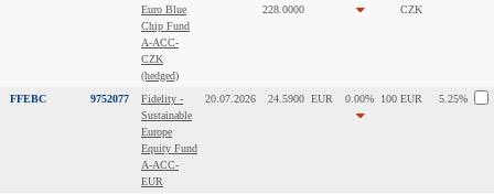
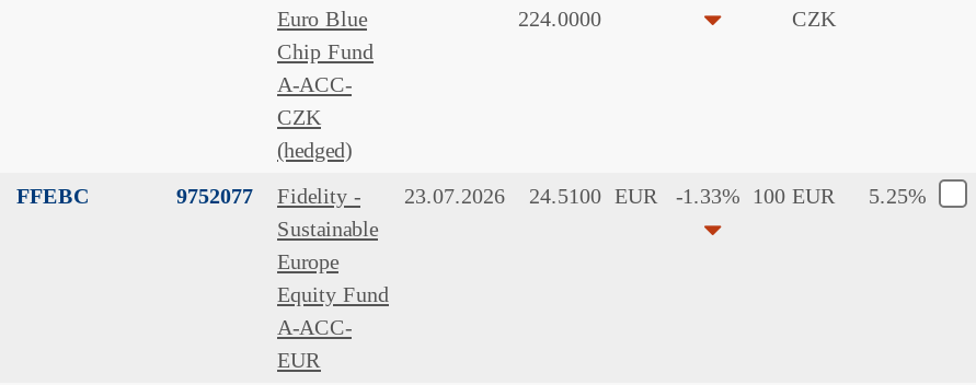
- 228.0000
+ 224.0000

- 20.07.2026
+ 23.07.2026

- 24.5900 EUR
+ 24.5100 EUR

- 0.00% 100 EUR
+ -1.33% 100 EUR
